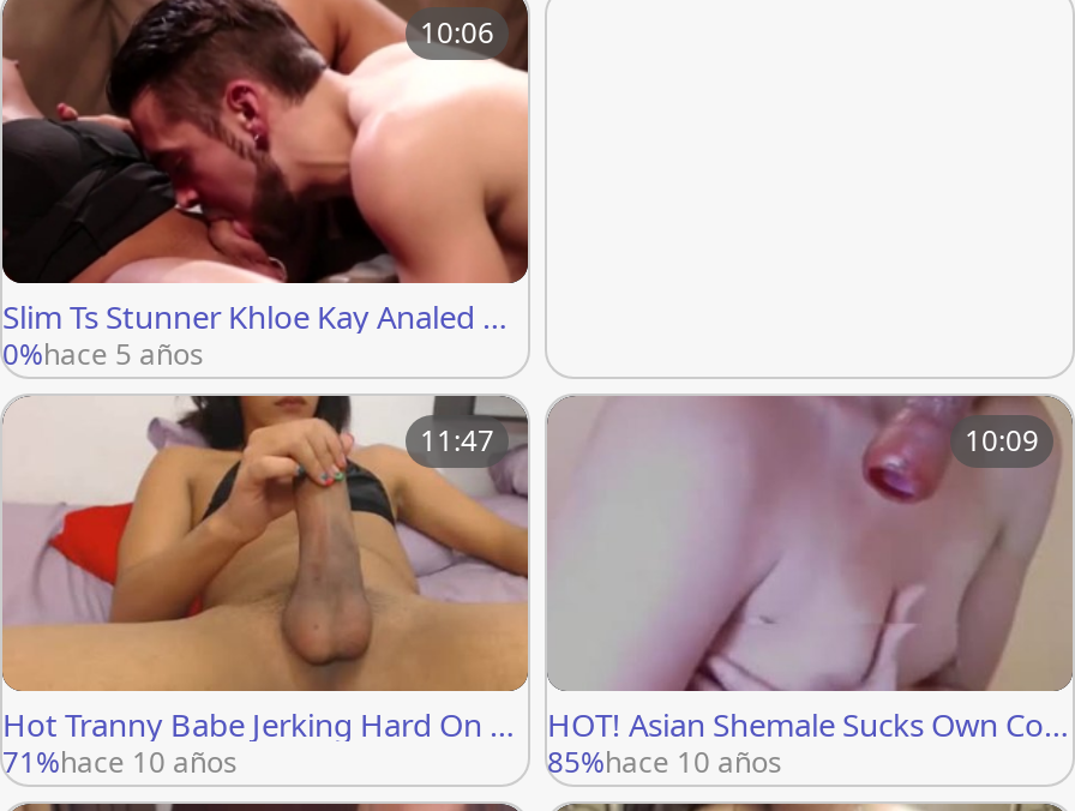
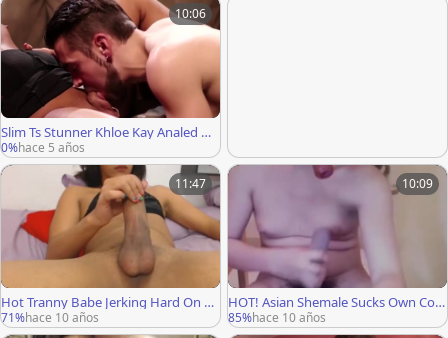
- [image]
+ [image]
